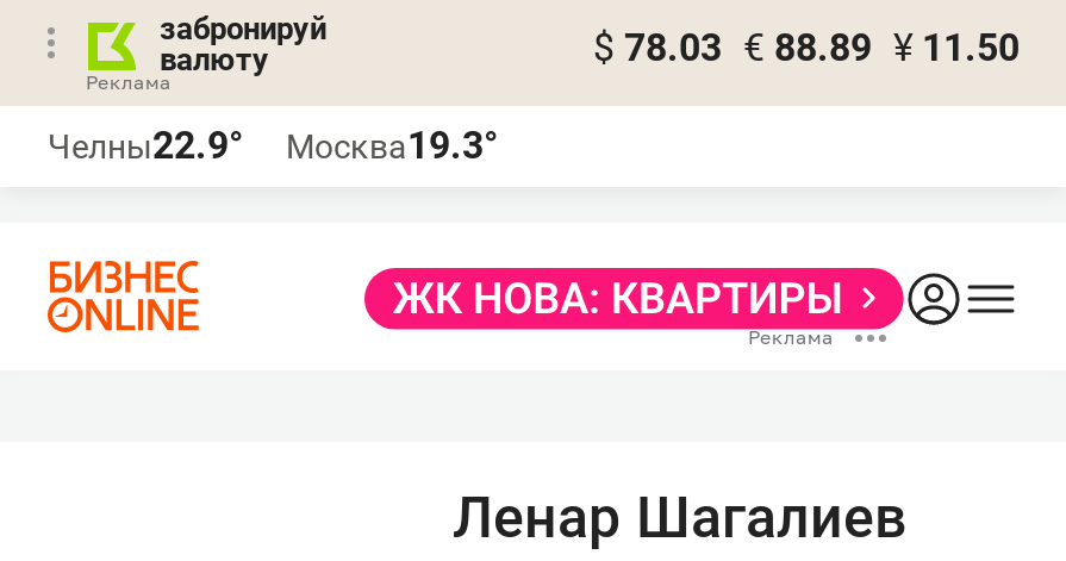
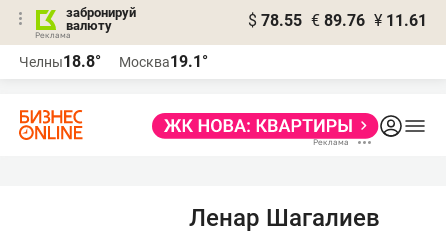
- $ 78.03 € 88.89 ¥ 11.50
+ $ 78.55 € 89.76 ¥ 11.61

- Челны22.9°
+ Челны18.8°

- Москва19.3°
+ Москва19.1°
